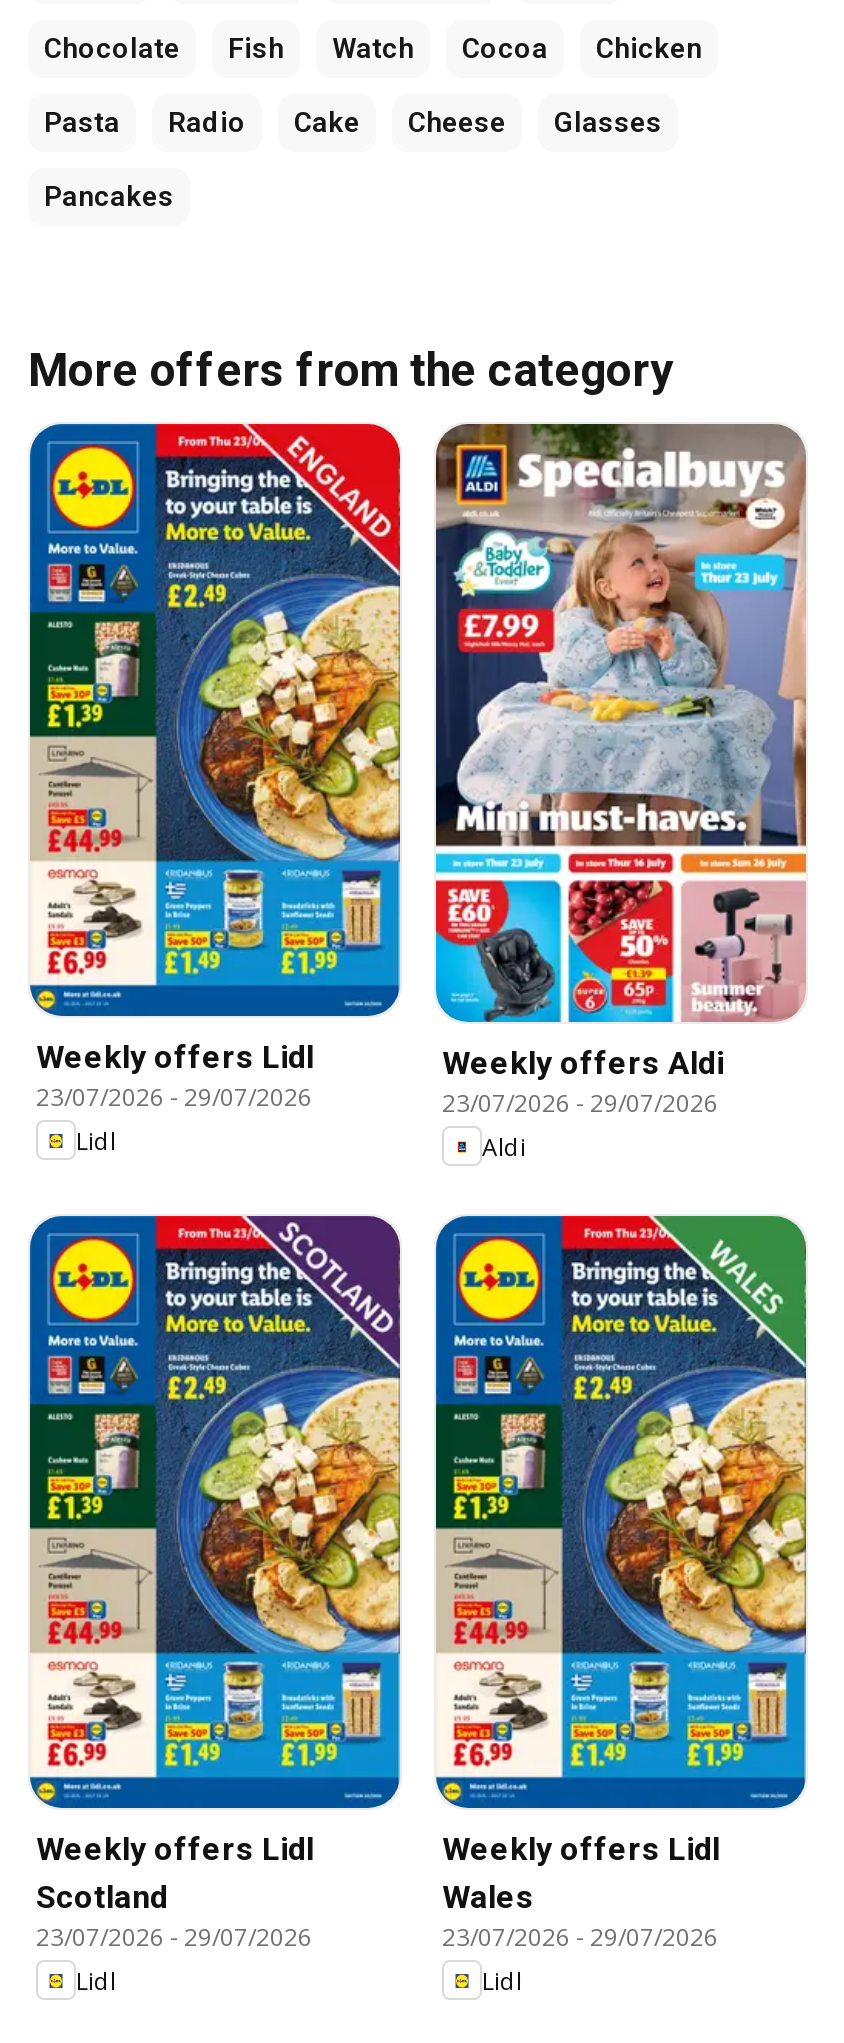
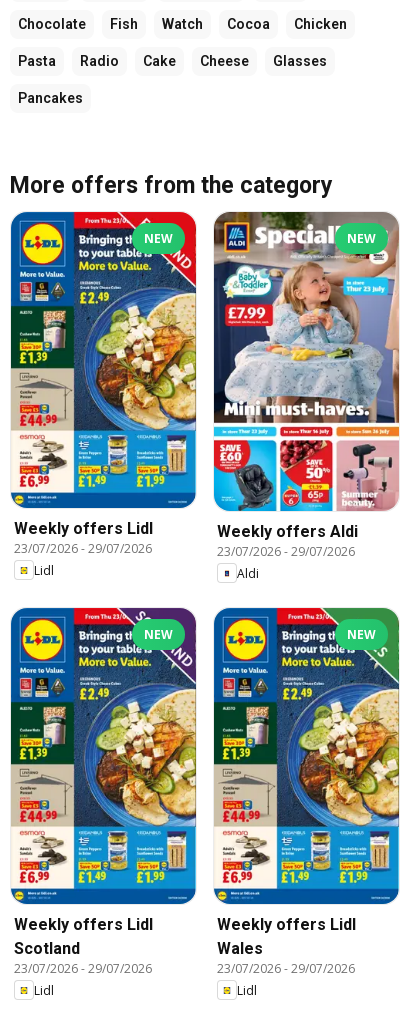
+ NEW

+ NEW

+ NEW

+ NEW
